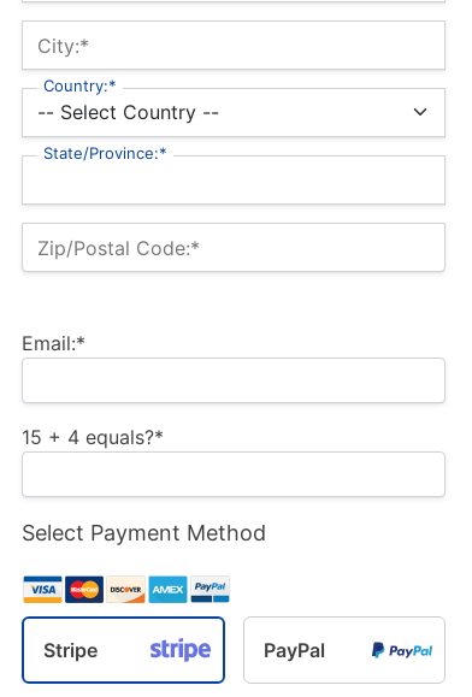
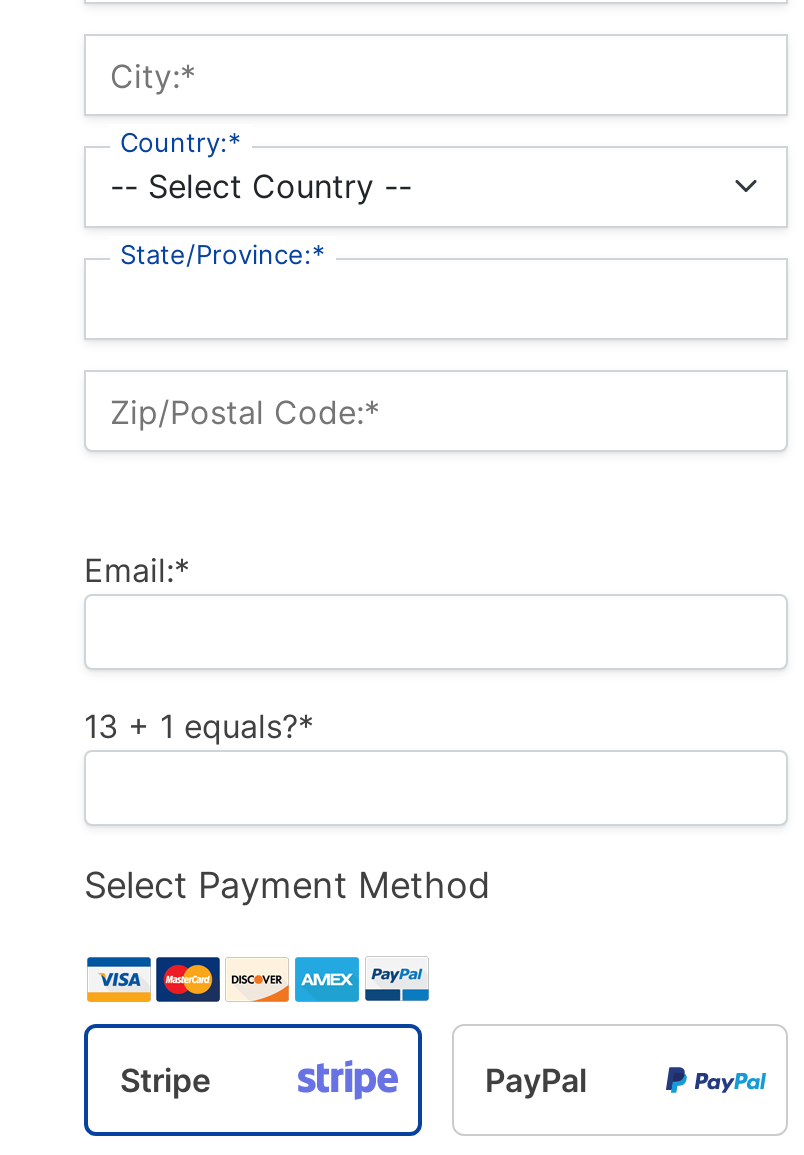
- 15 + 4 equals?*
+ 13 + 1 equals?*
